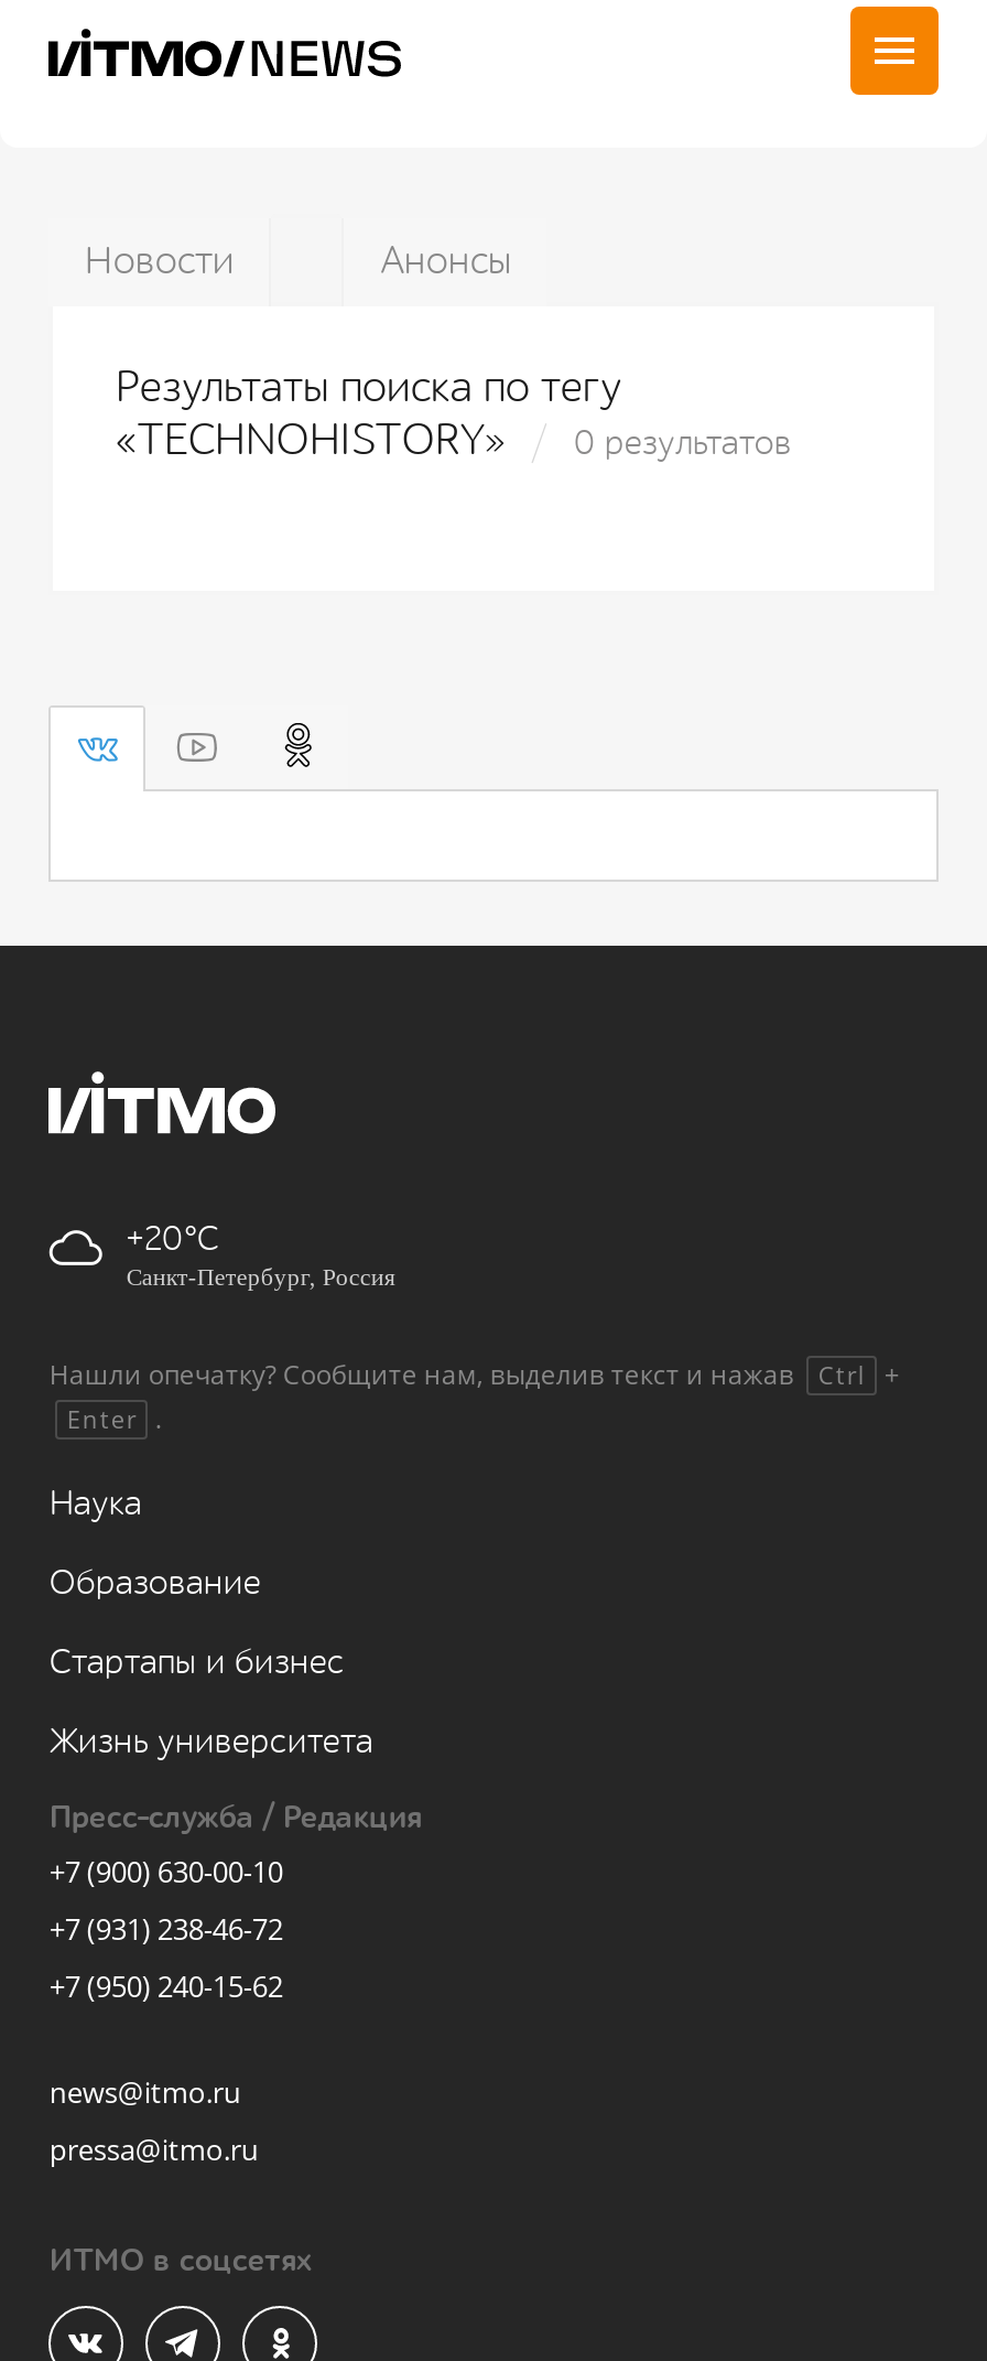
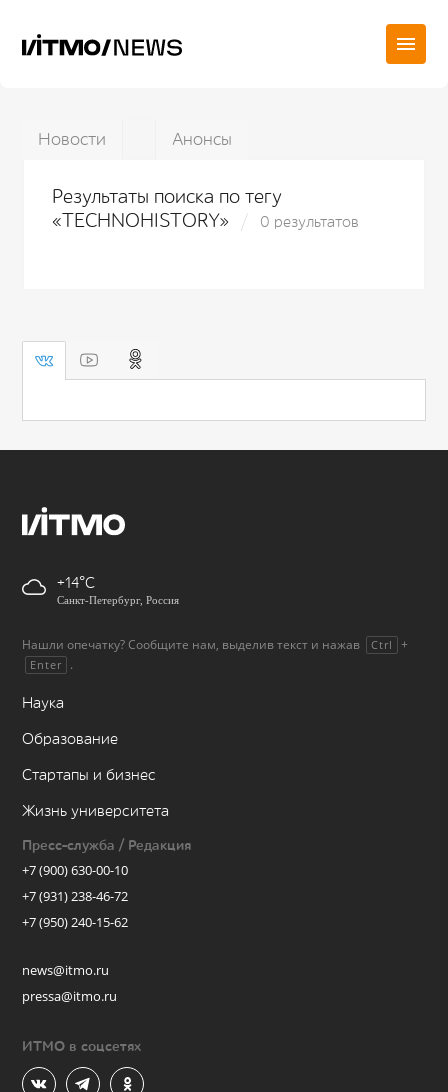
- +20
+ +14
